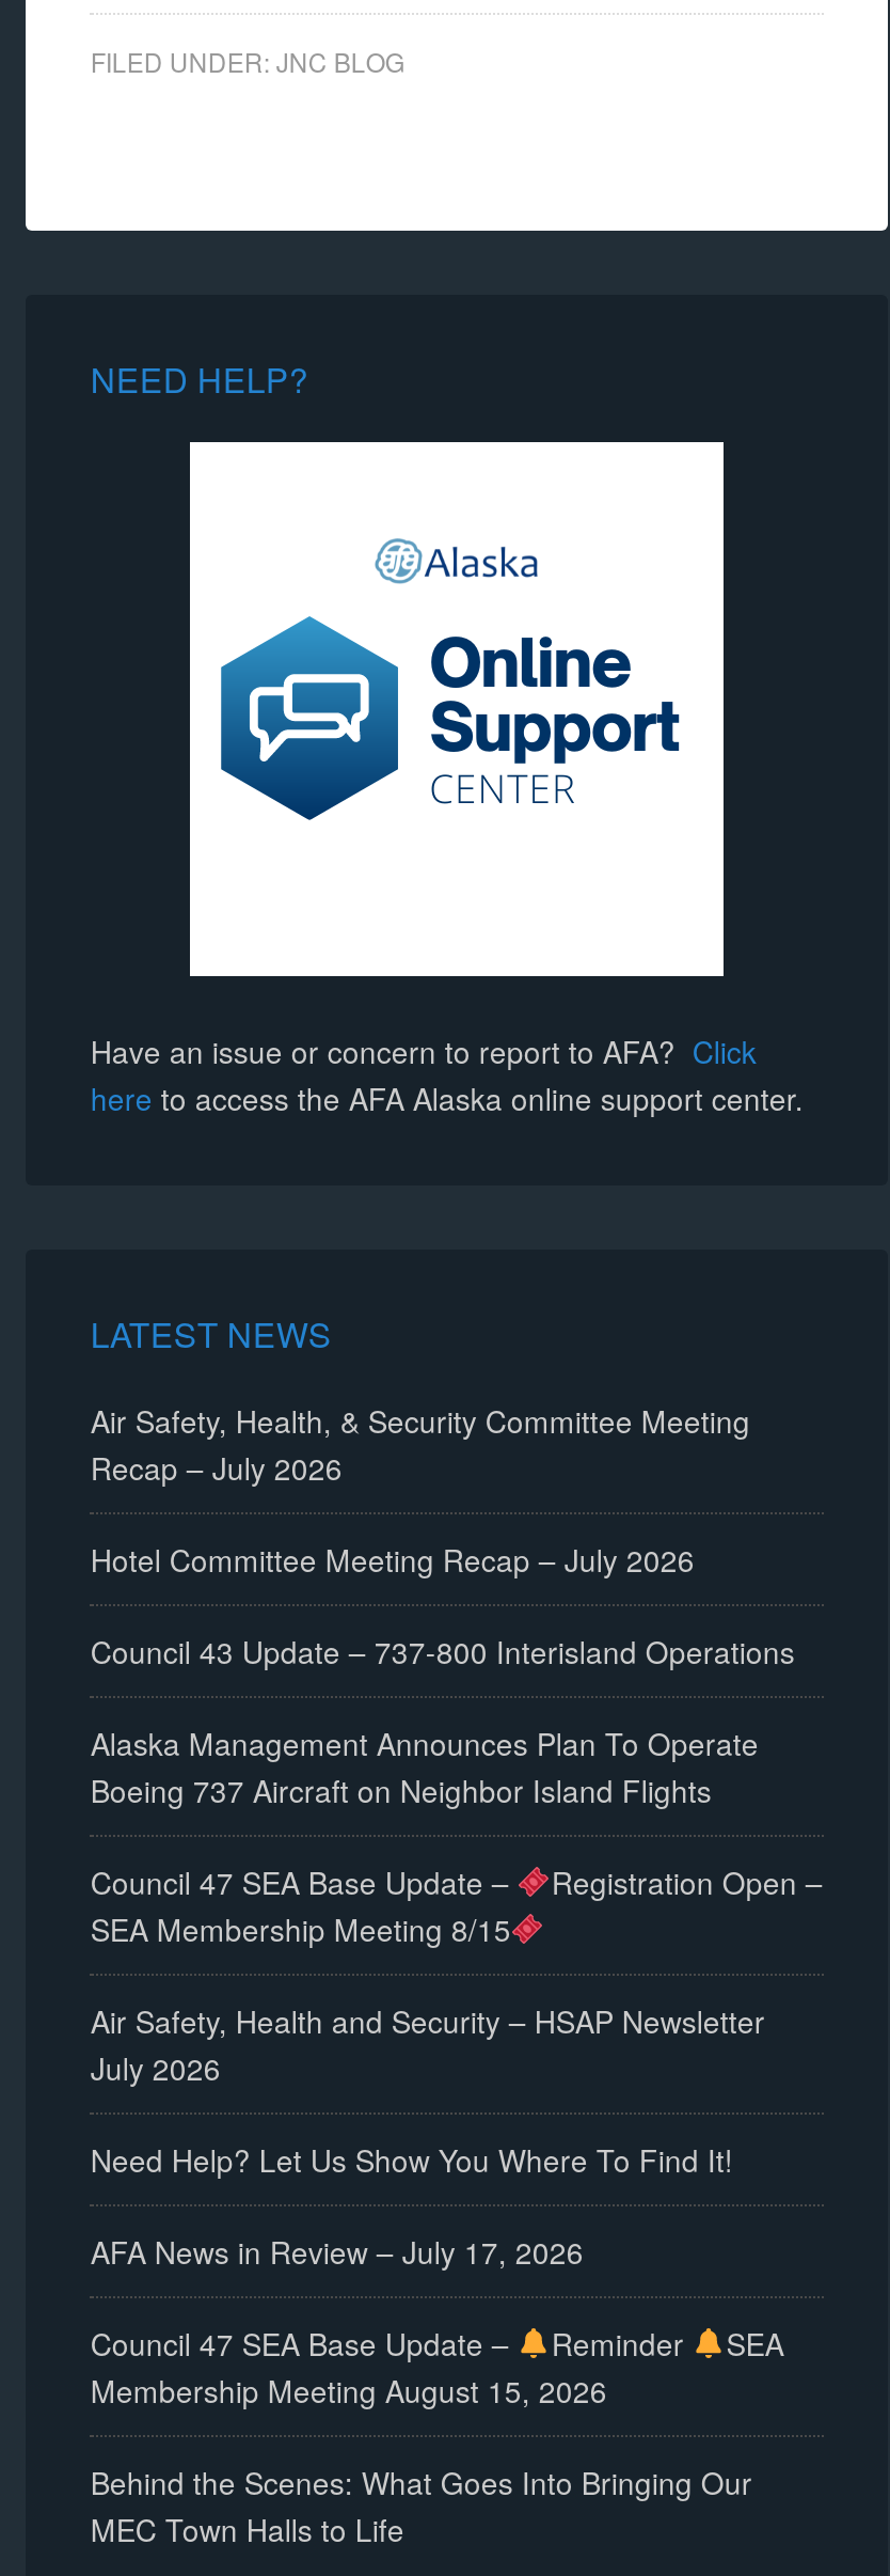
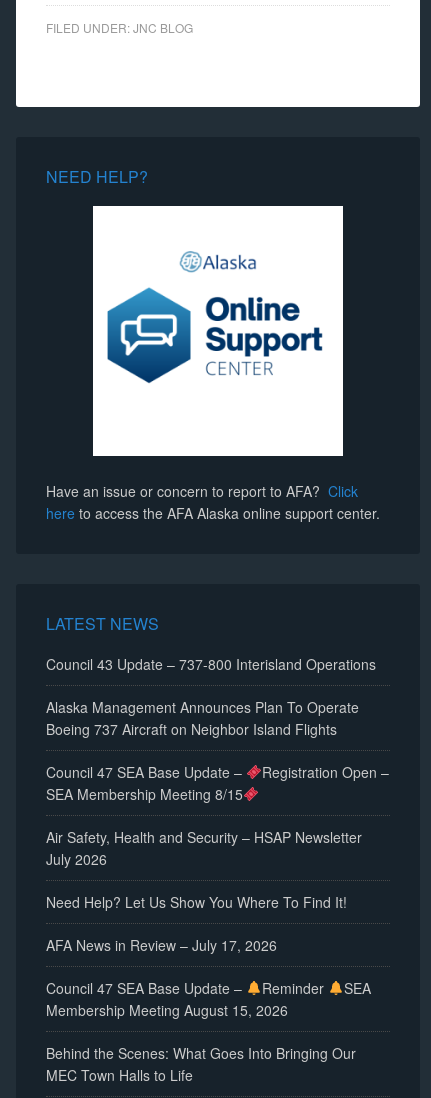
- Air Safety, Health, & Security Committee Meeting
- Recap – July 2026
- Hotel Committee Meeting Recap – July 2026
